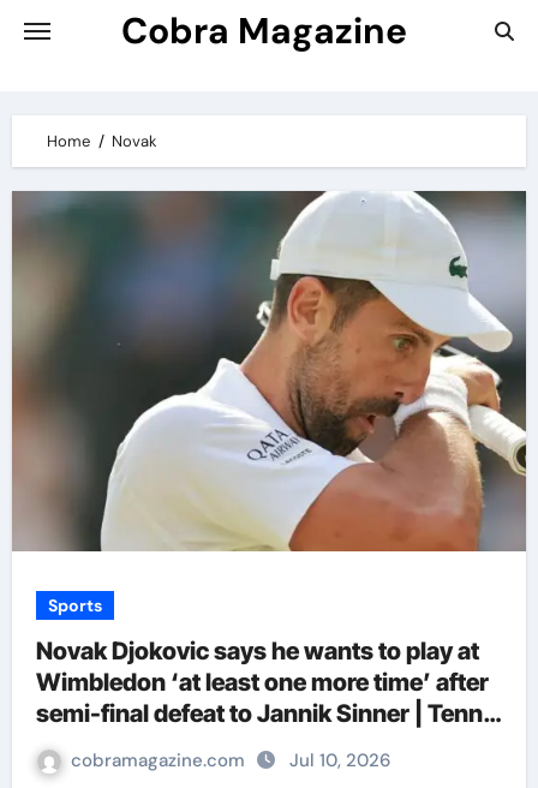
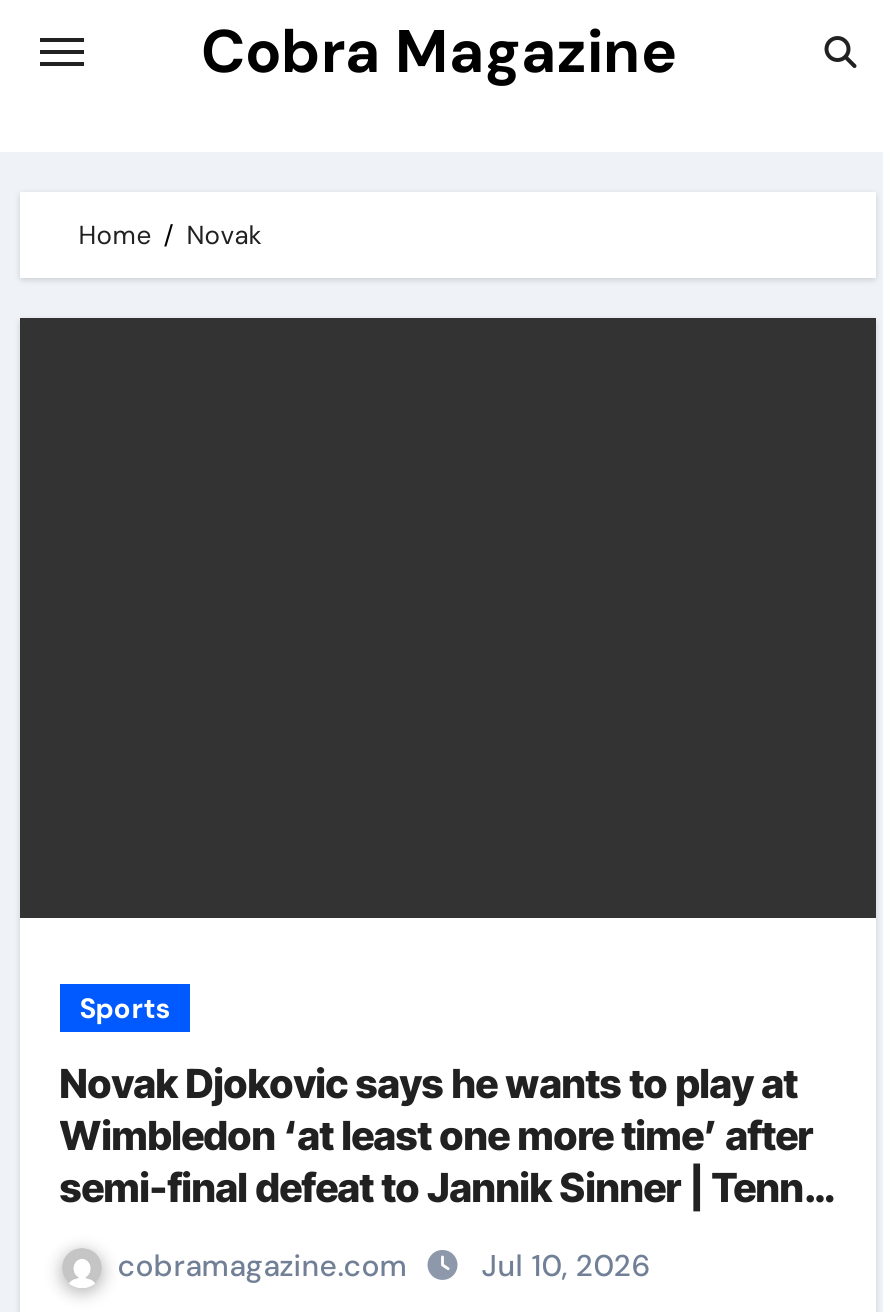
- [image]
